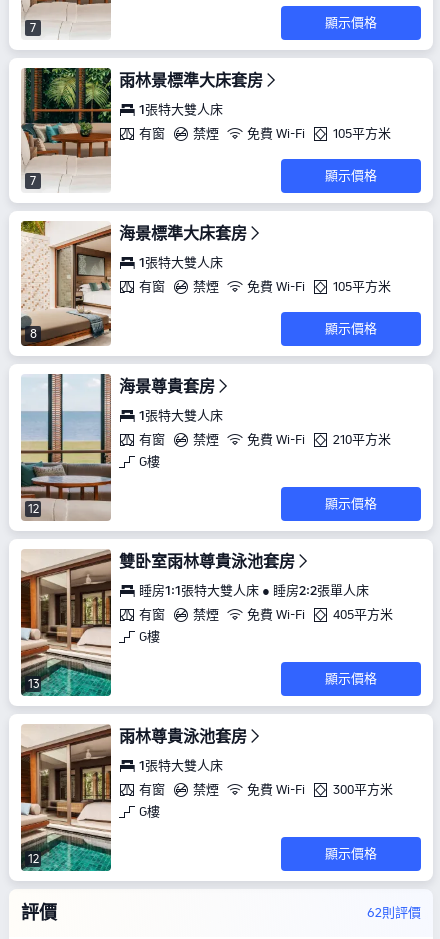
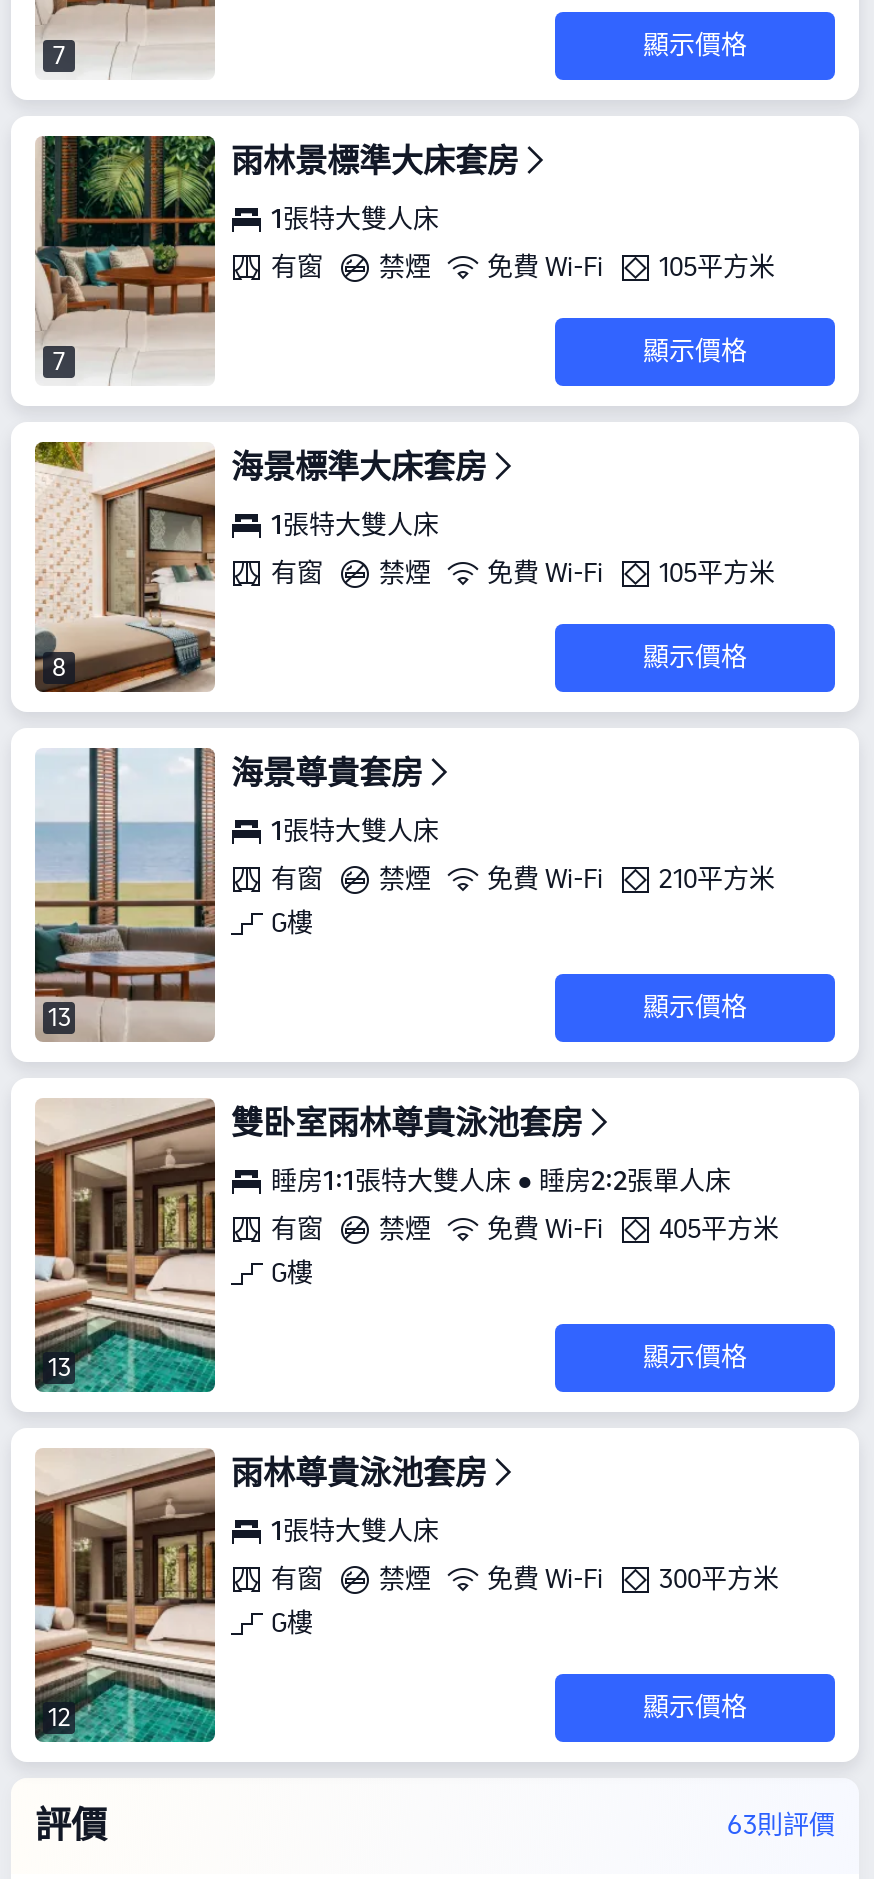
- 12
+ 13

- 62則評價
+ 63則評價
